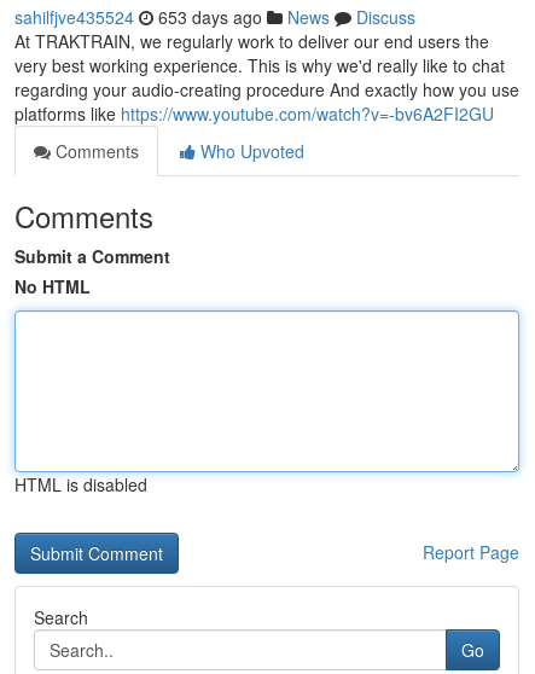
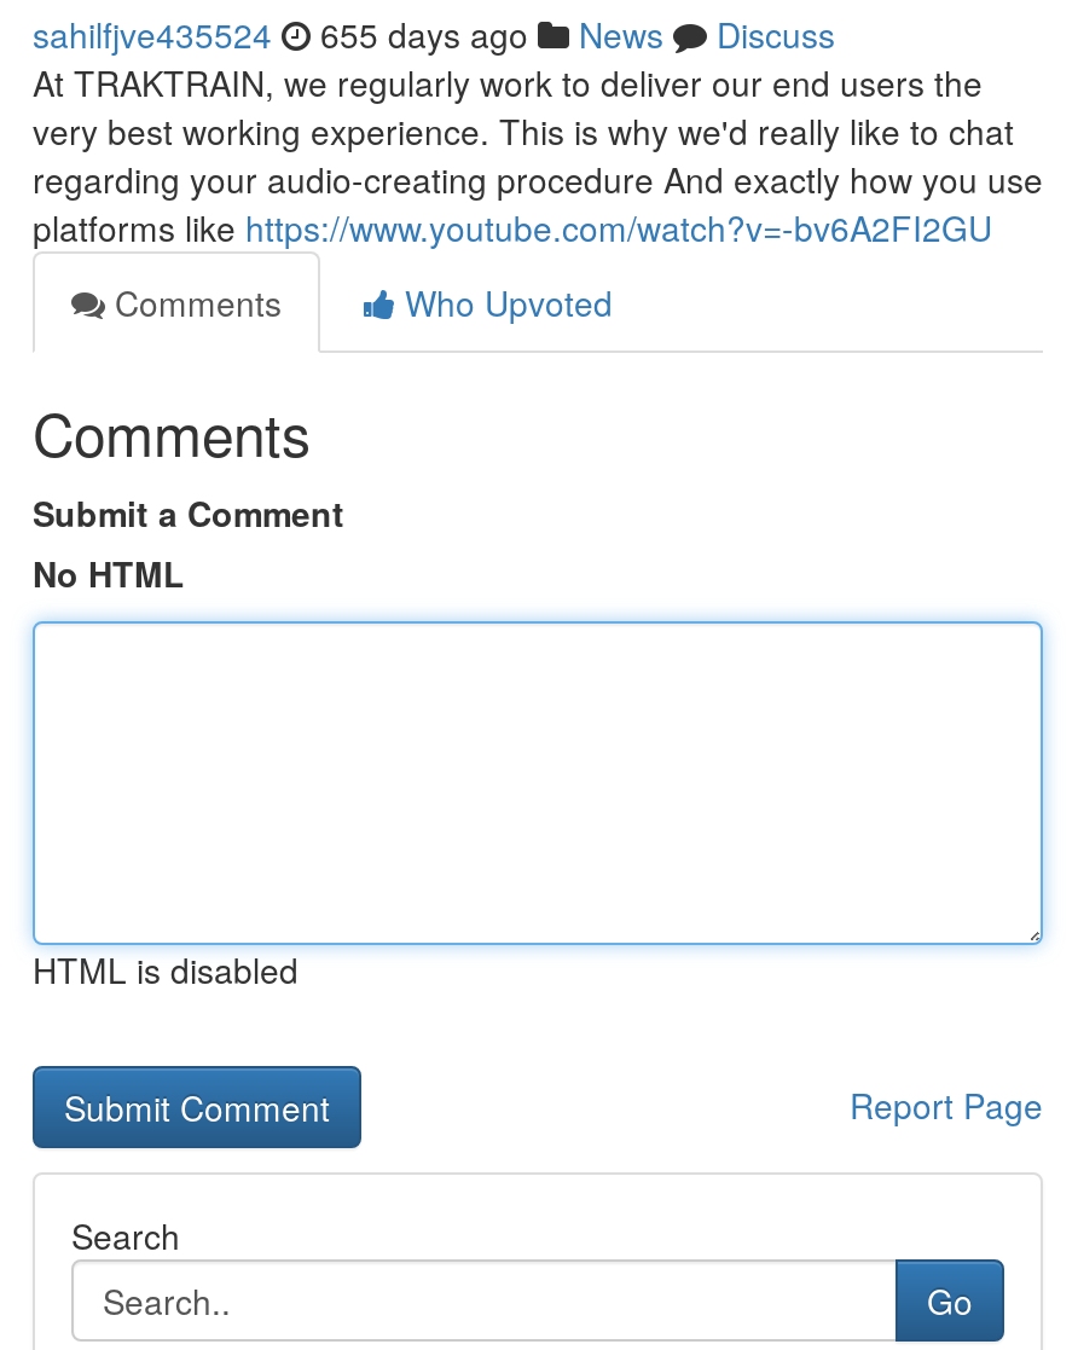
- sahilfjve435524 653 days ago News Discuss
+ sahilfjve435524 655 days ago News Discuss
